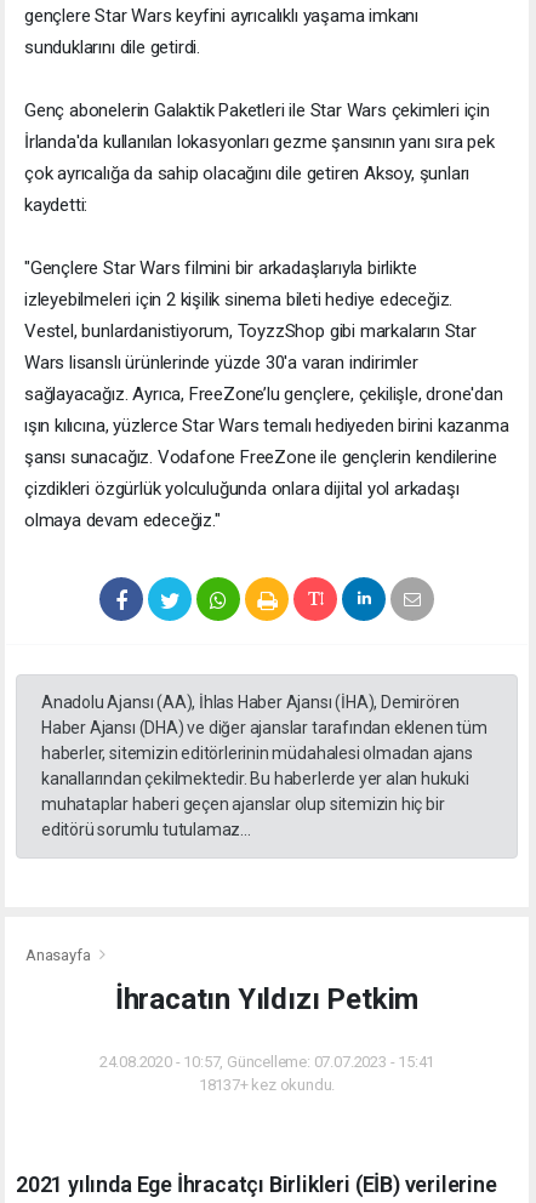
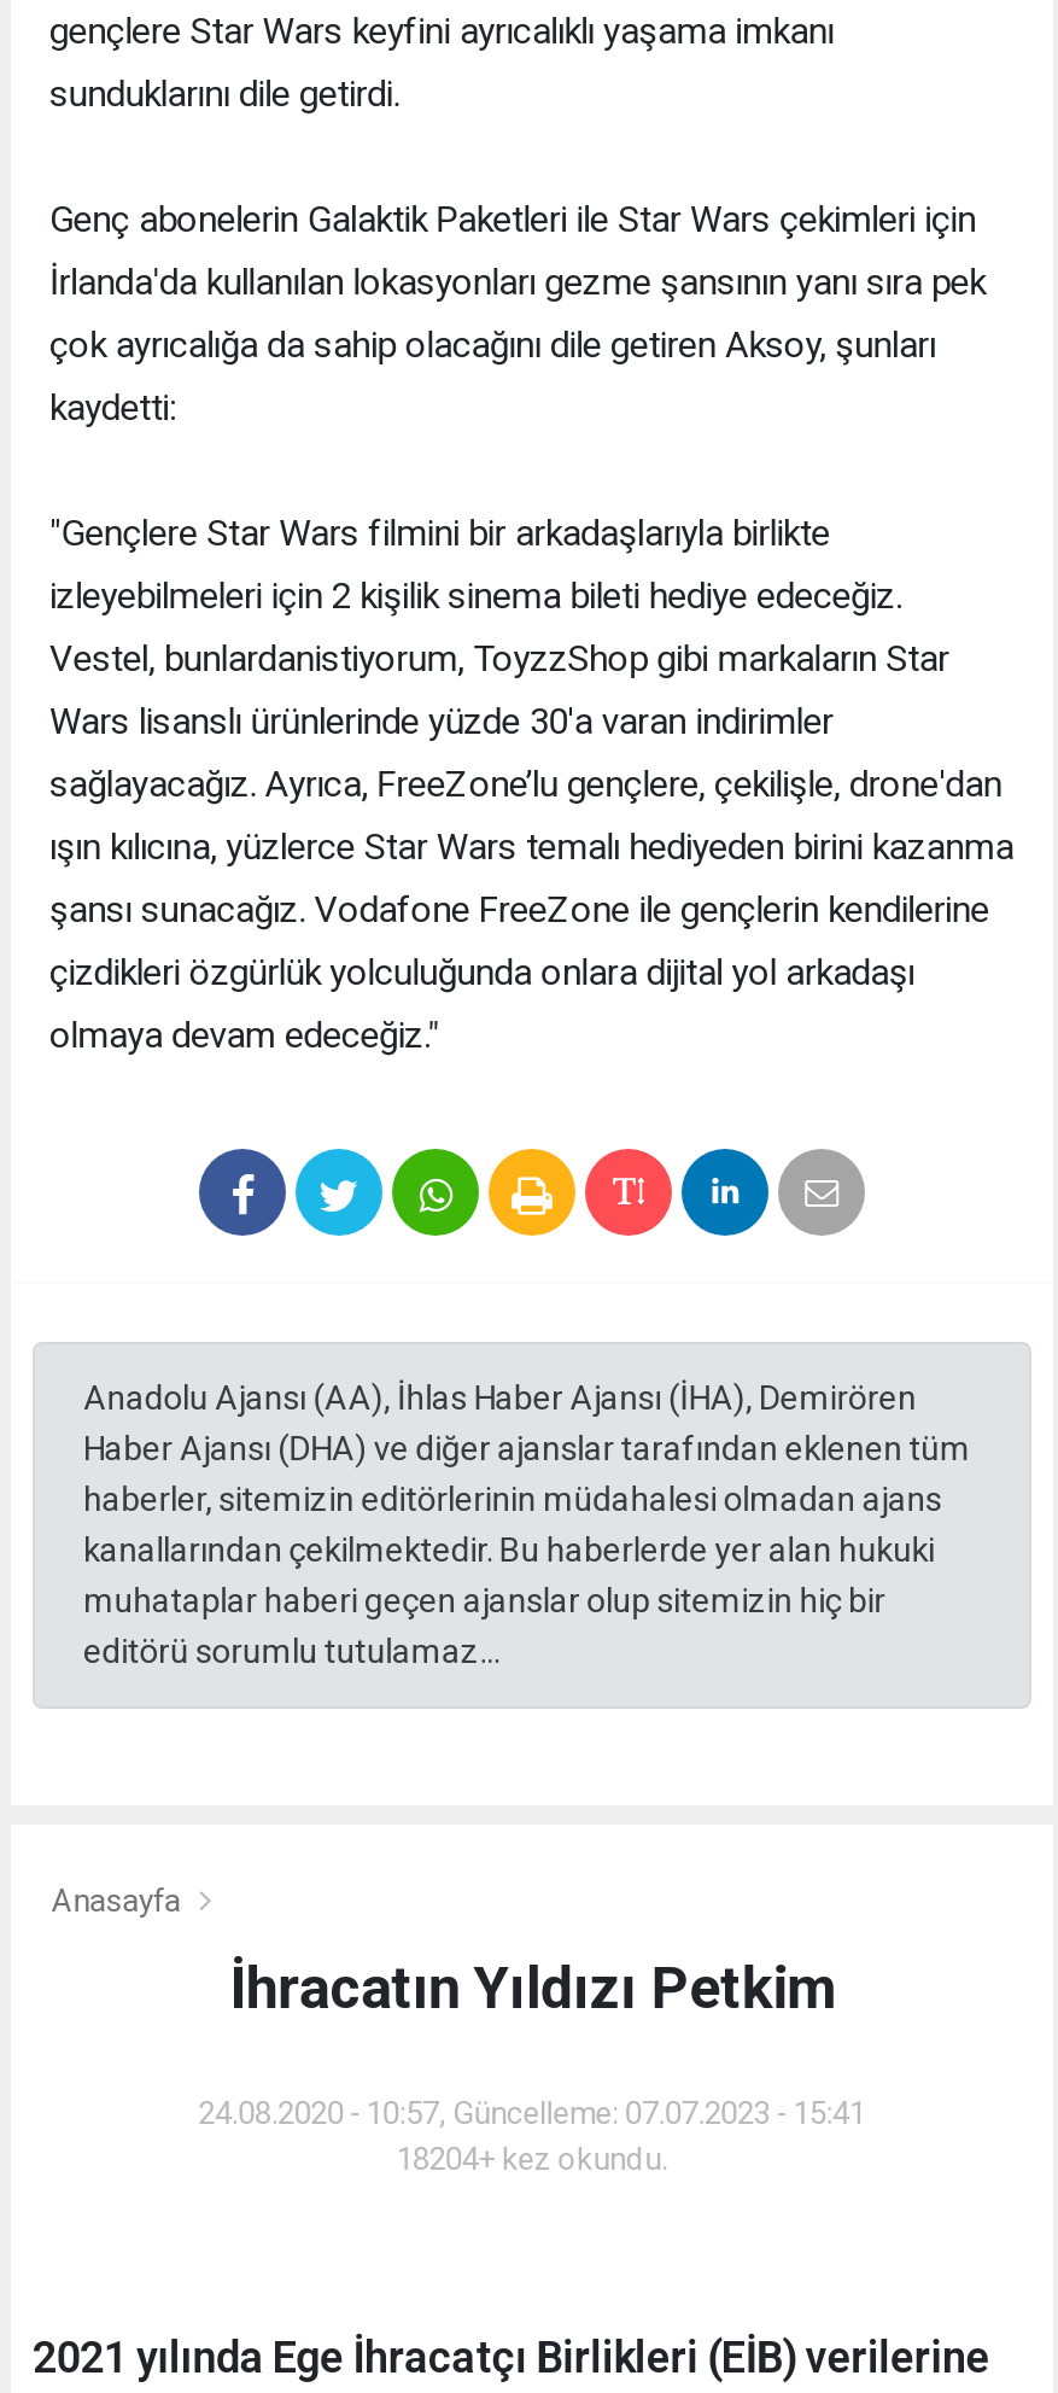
- 18137+ kez okundu.
+ 18204+ kez okundu.
